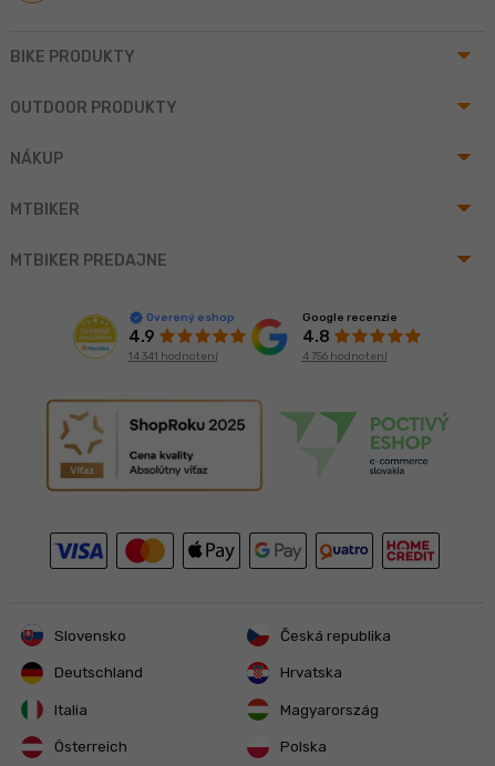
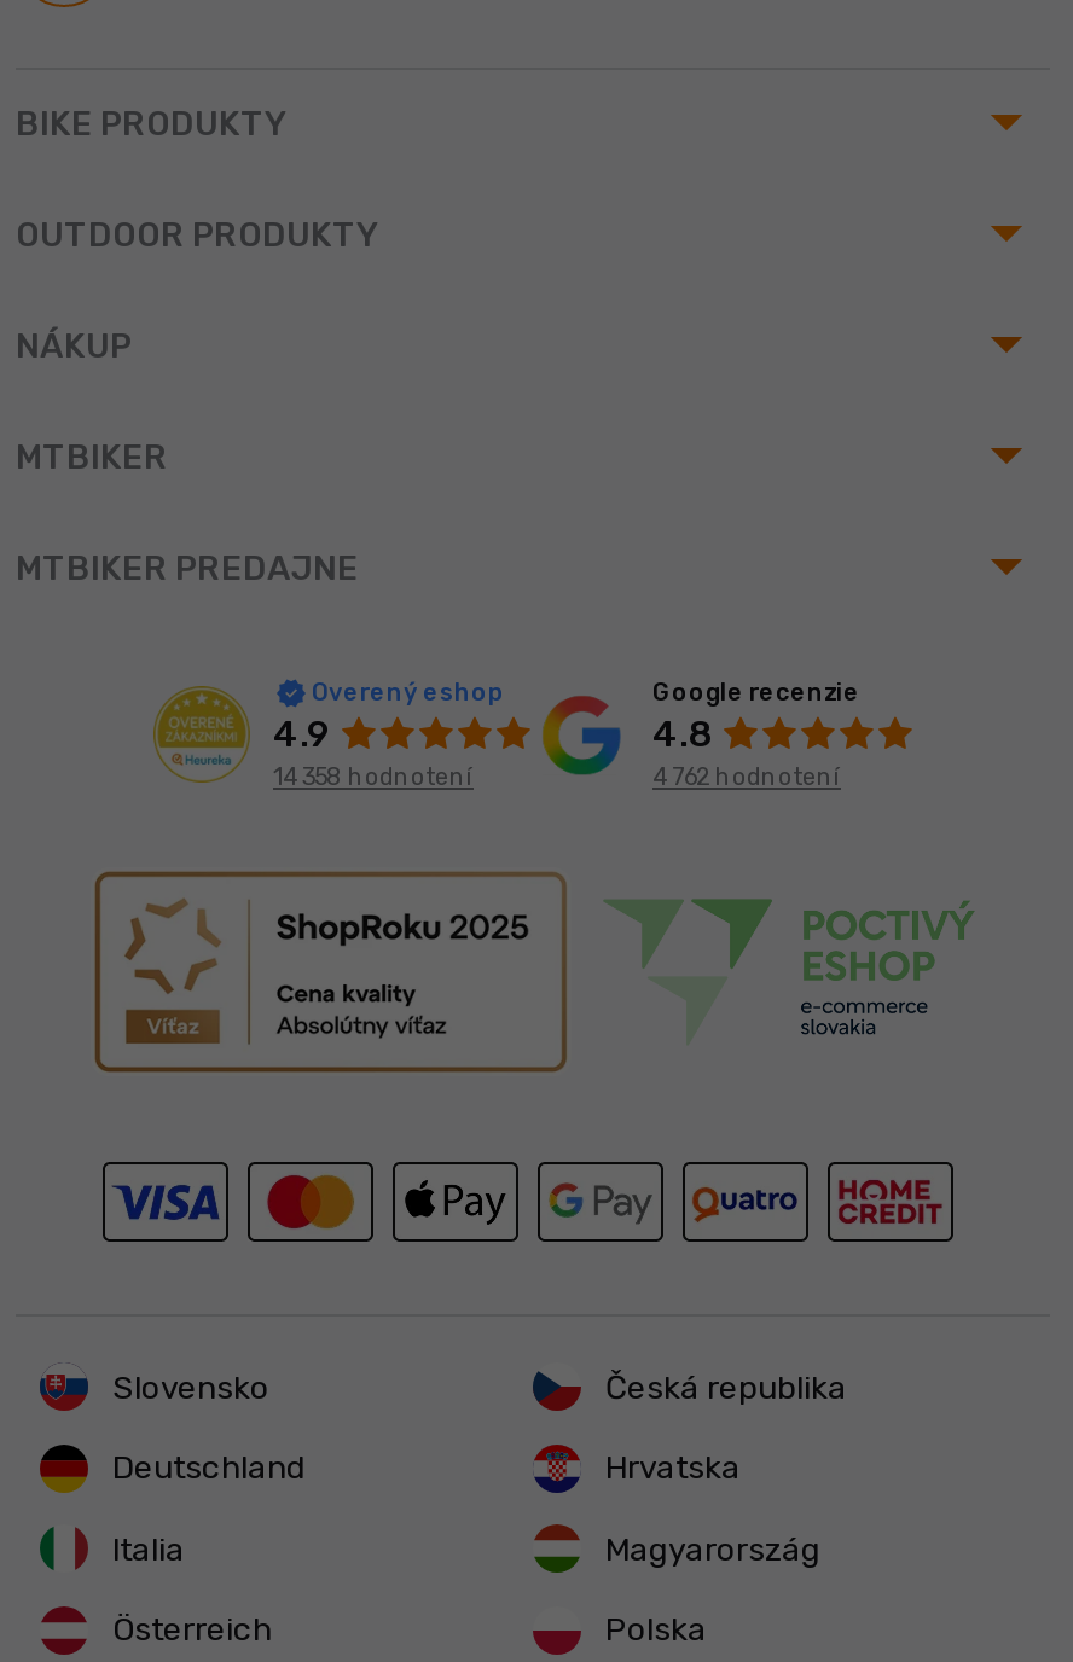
- 14 341 hodnotení
+ 14 358 hodnotení

- 4 756 hodnotení
+ 4 762 hodnotení
